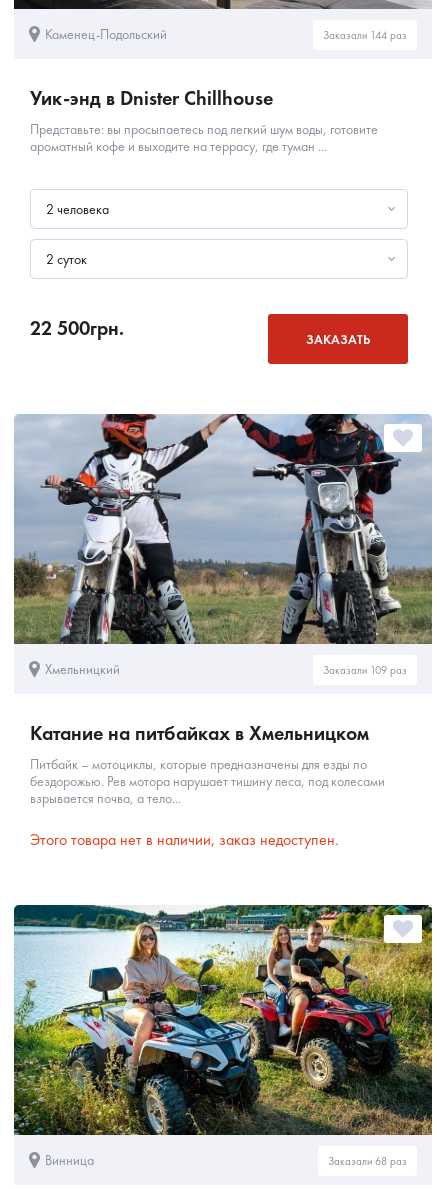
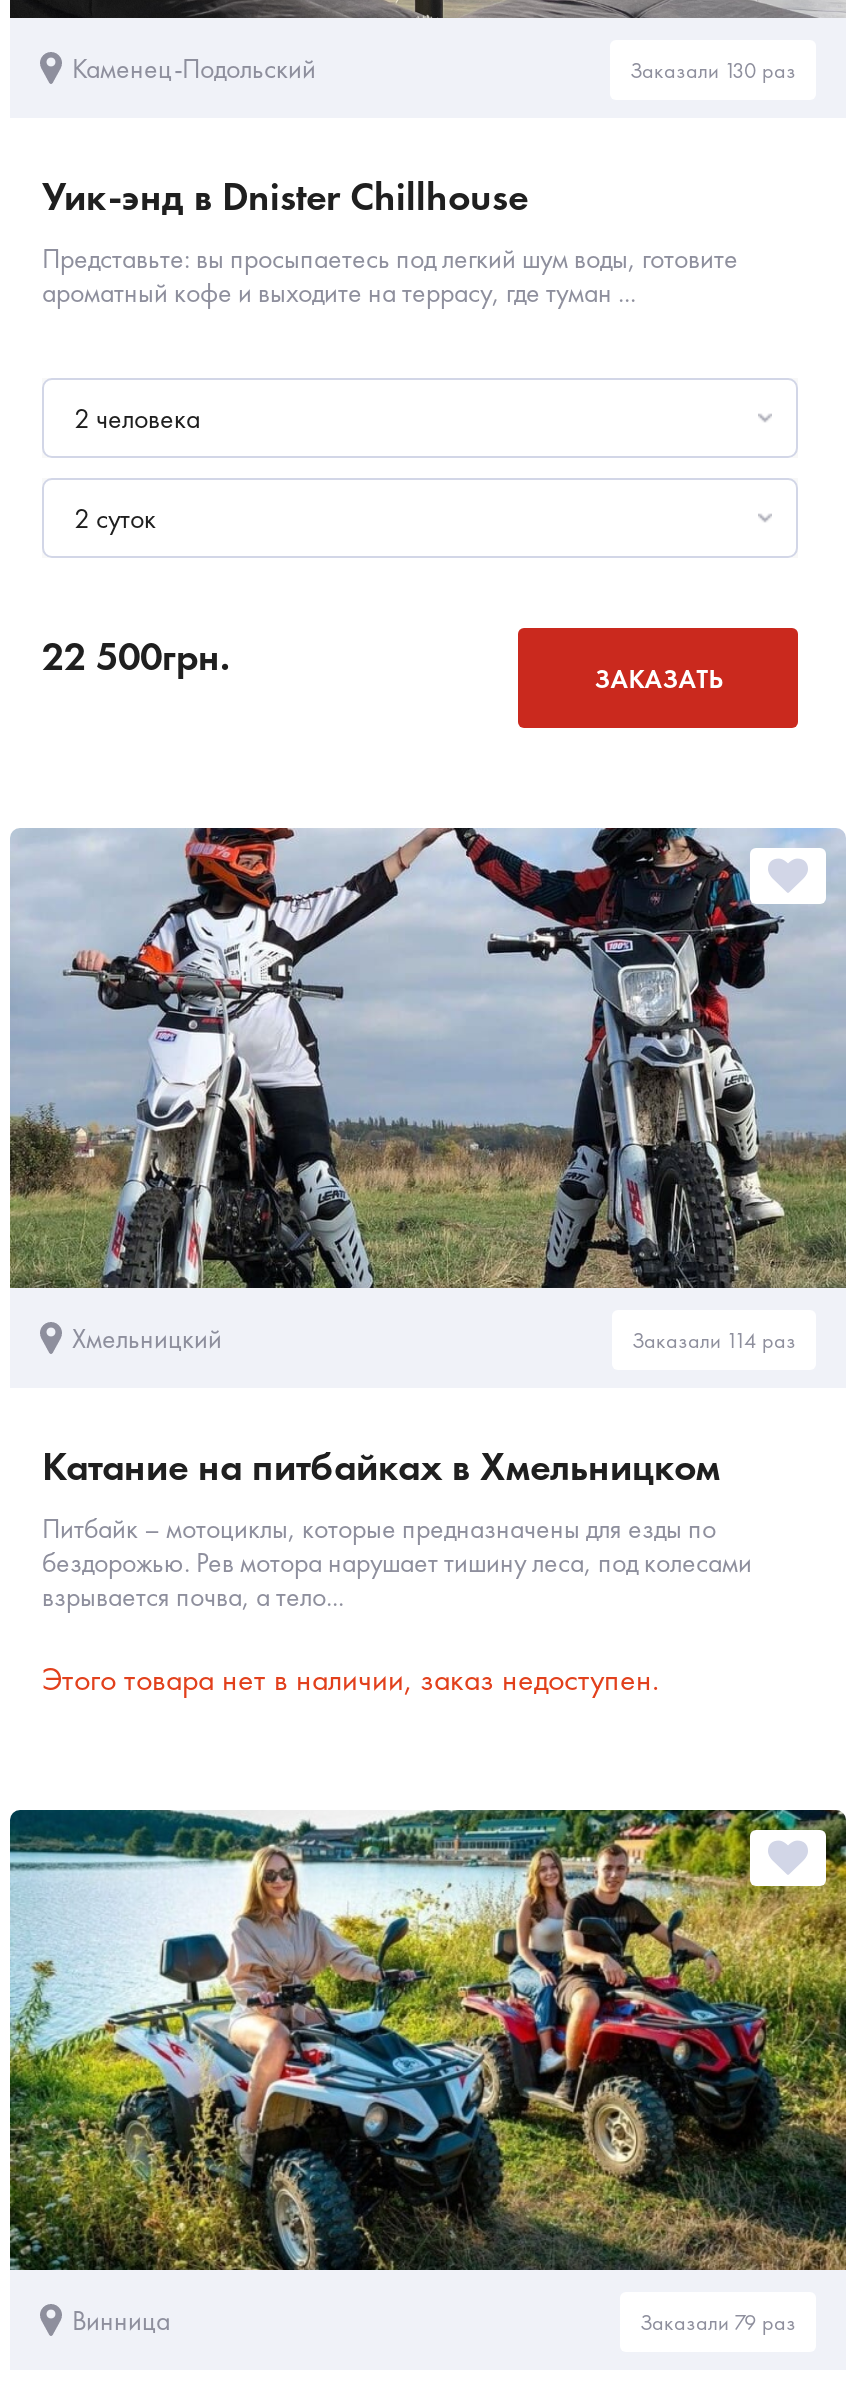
- Заказали 144 раз
+ Заказали 130 раз

- Заказали 109 раз
+ Заказали 114 раз

- Заказали 68 раз
+ Заказали 79 раз
